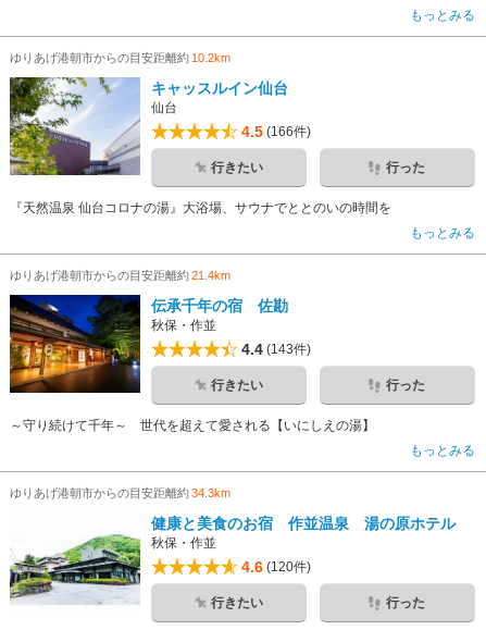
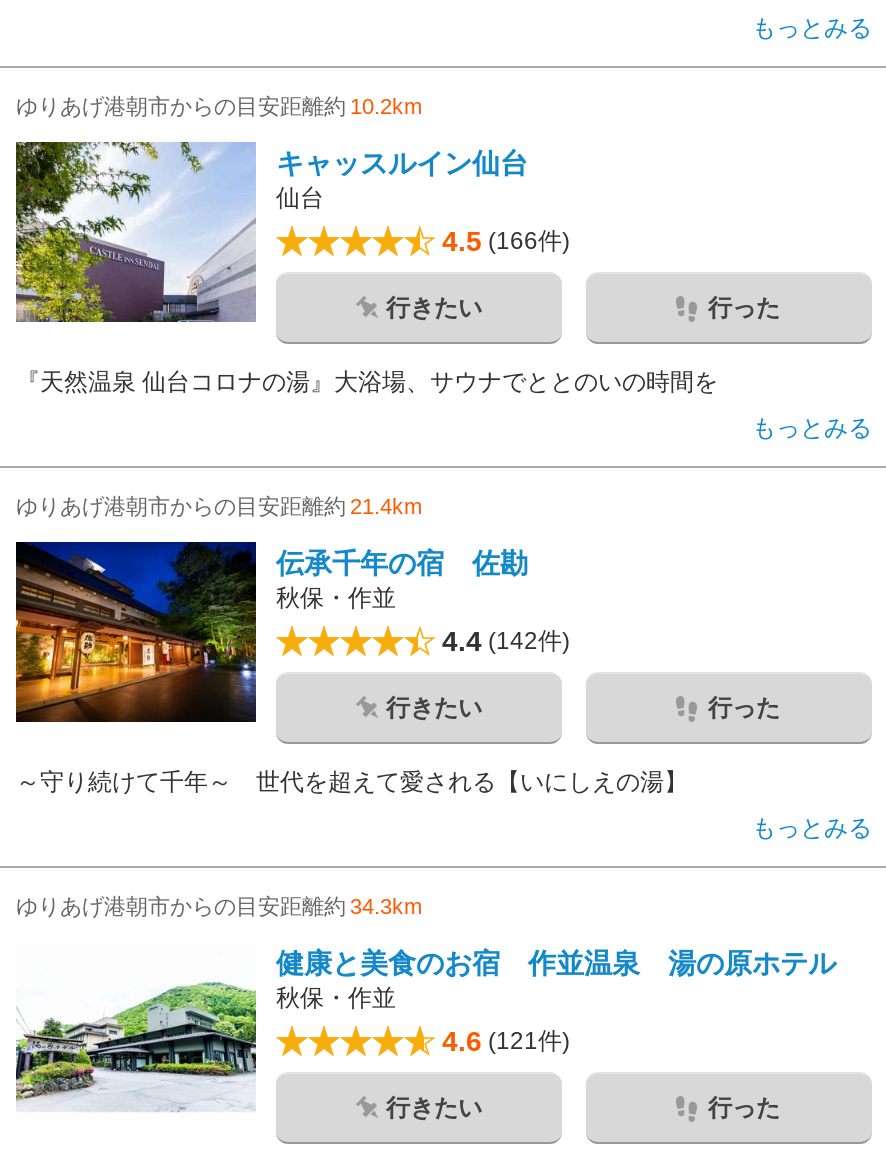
- 4.4 (143件)
+ 4.4 (142件)

- 4.6 (120件)
+ 4.6 (121件)
